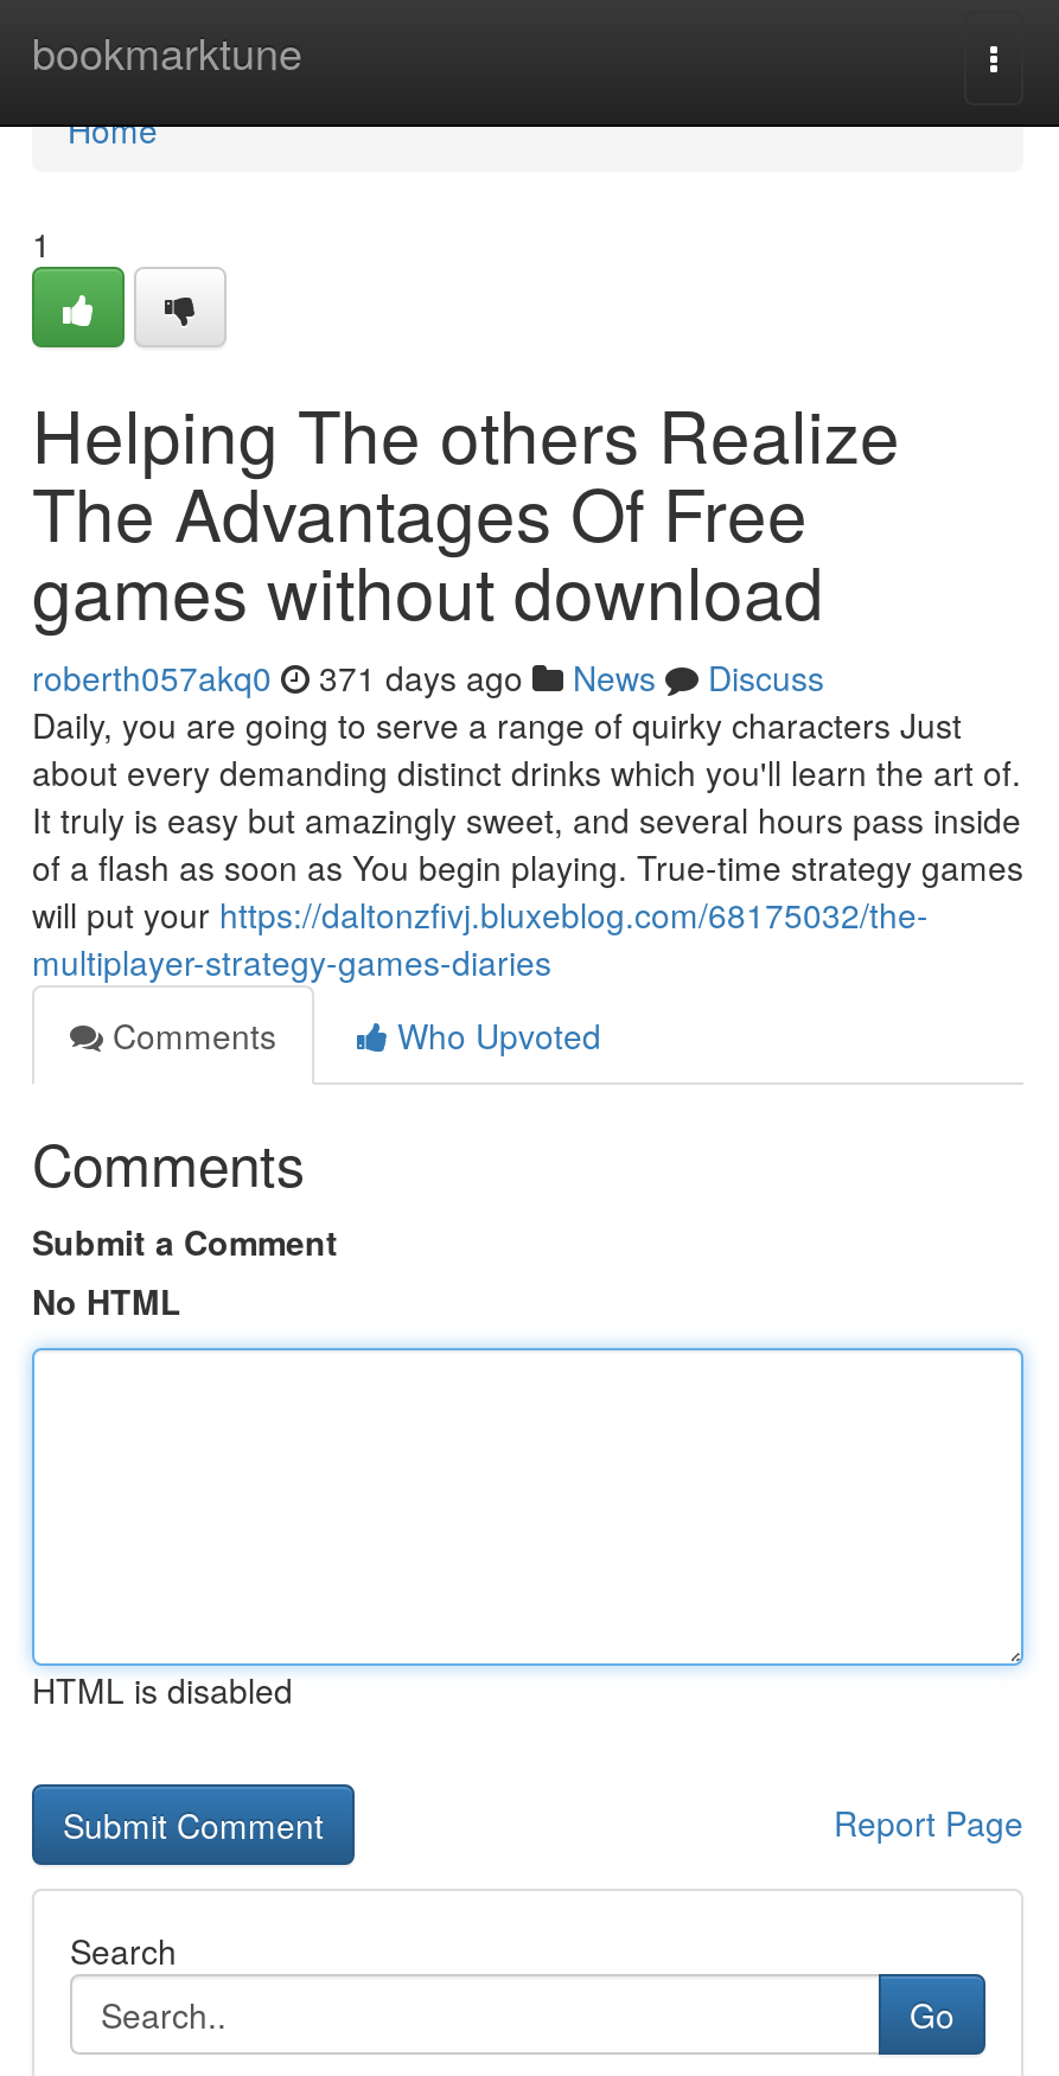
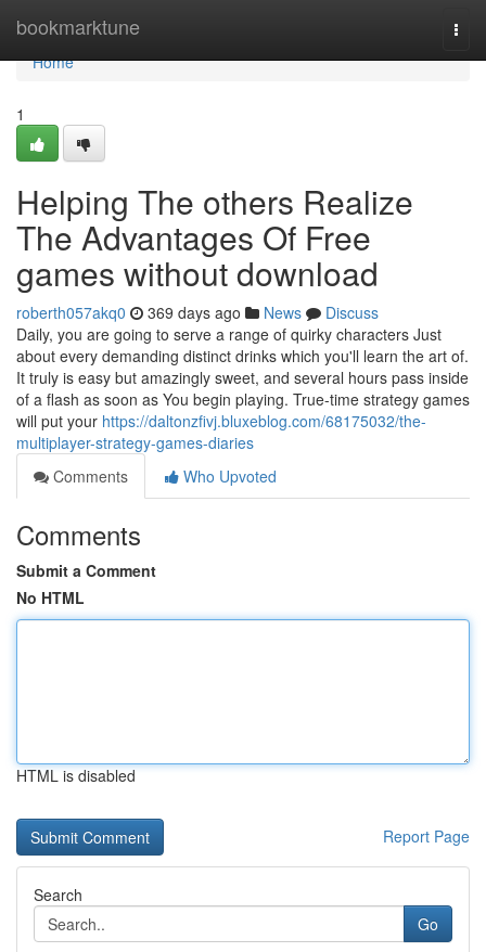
- 371 days ago
+ 369 days ago
